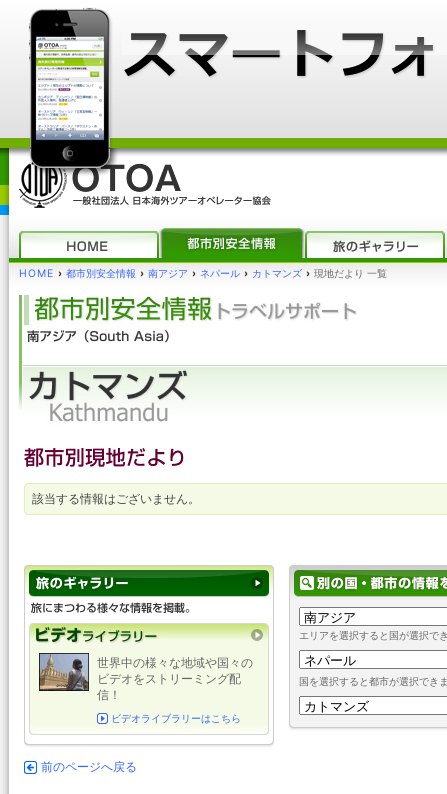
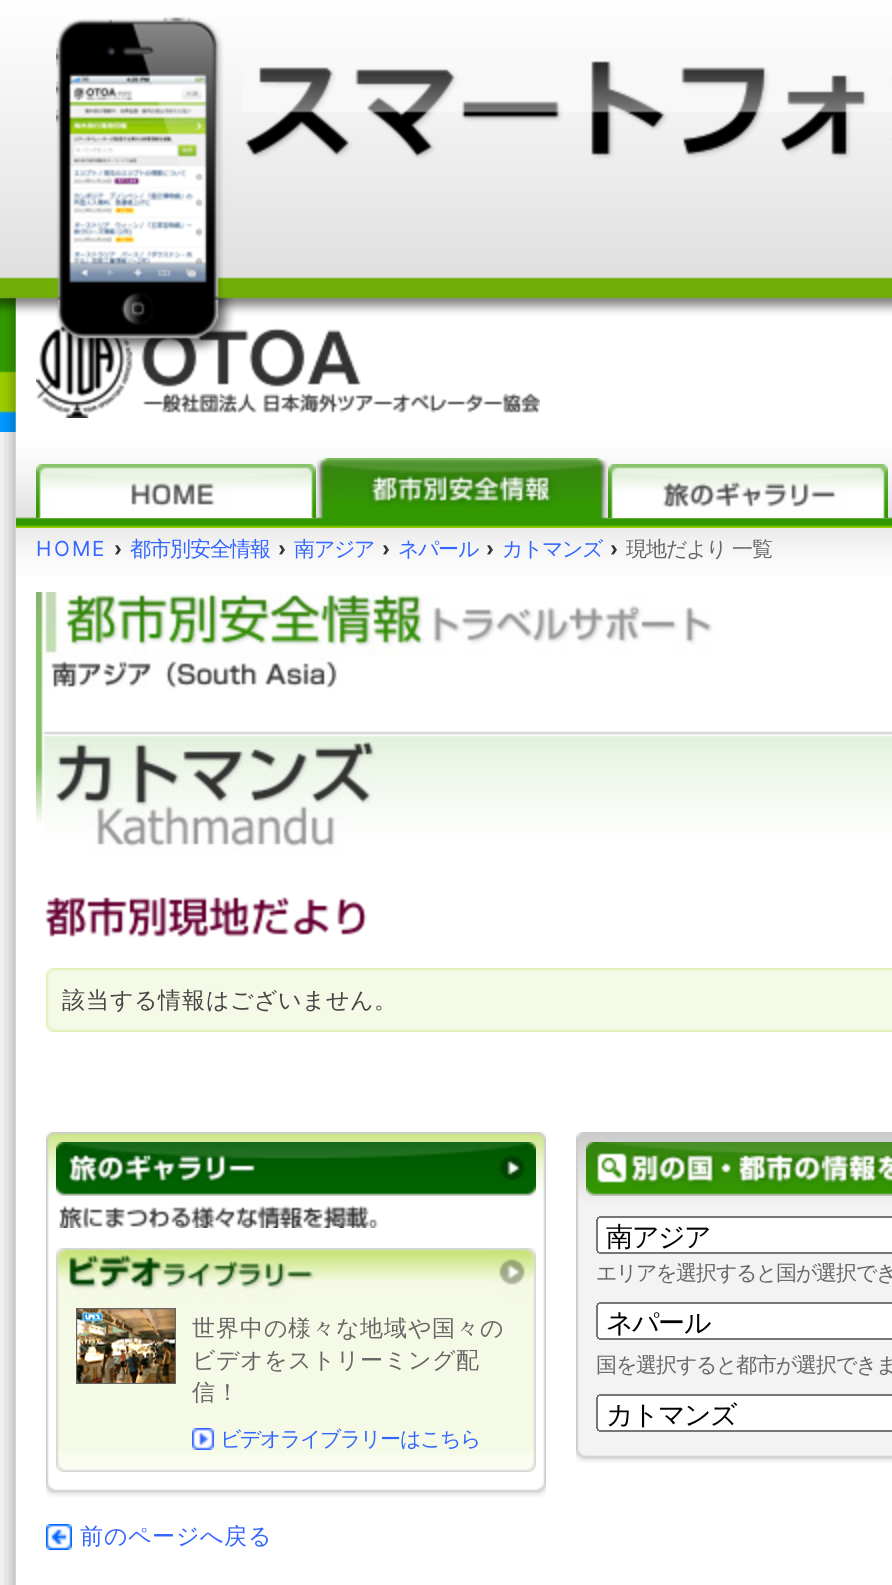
- [image]
+ [image]
